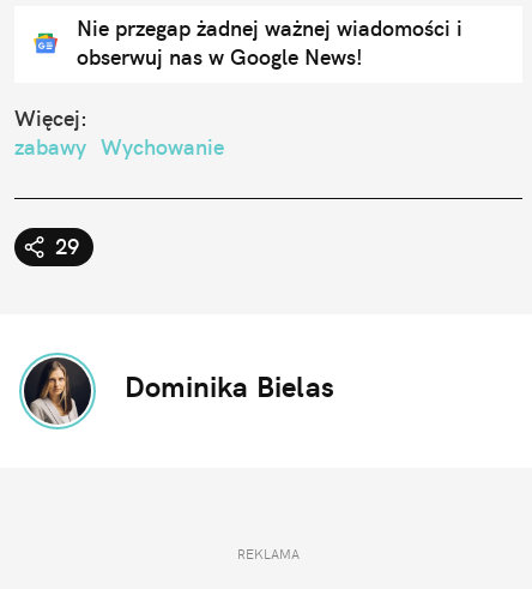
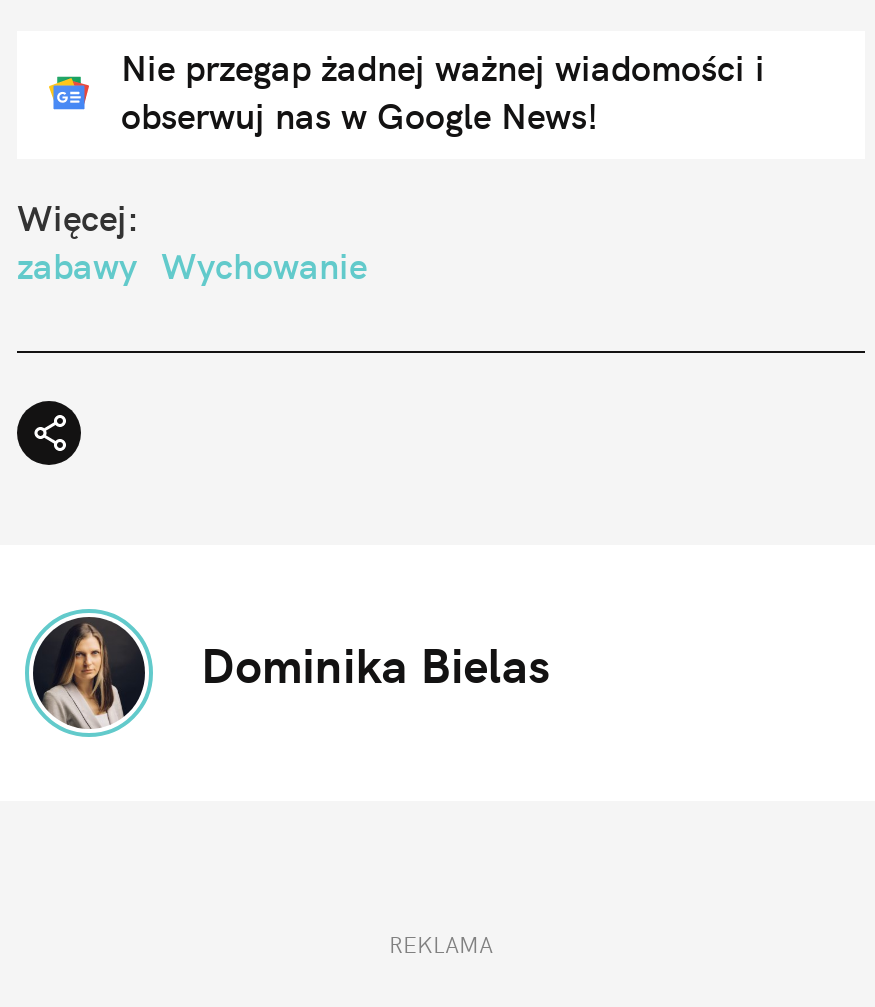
- 29
